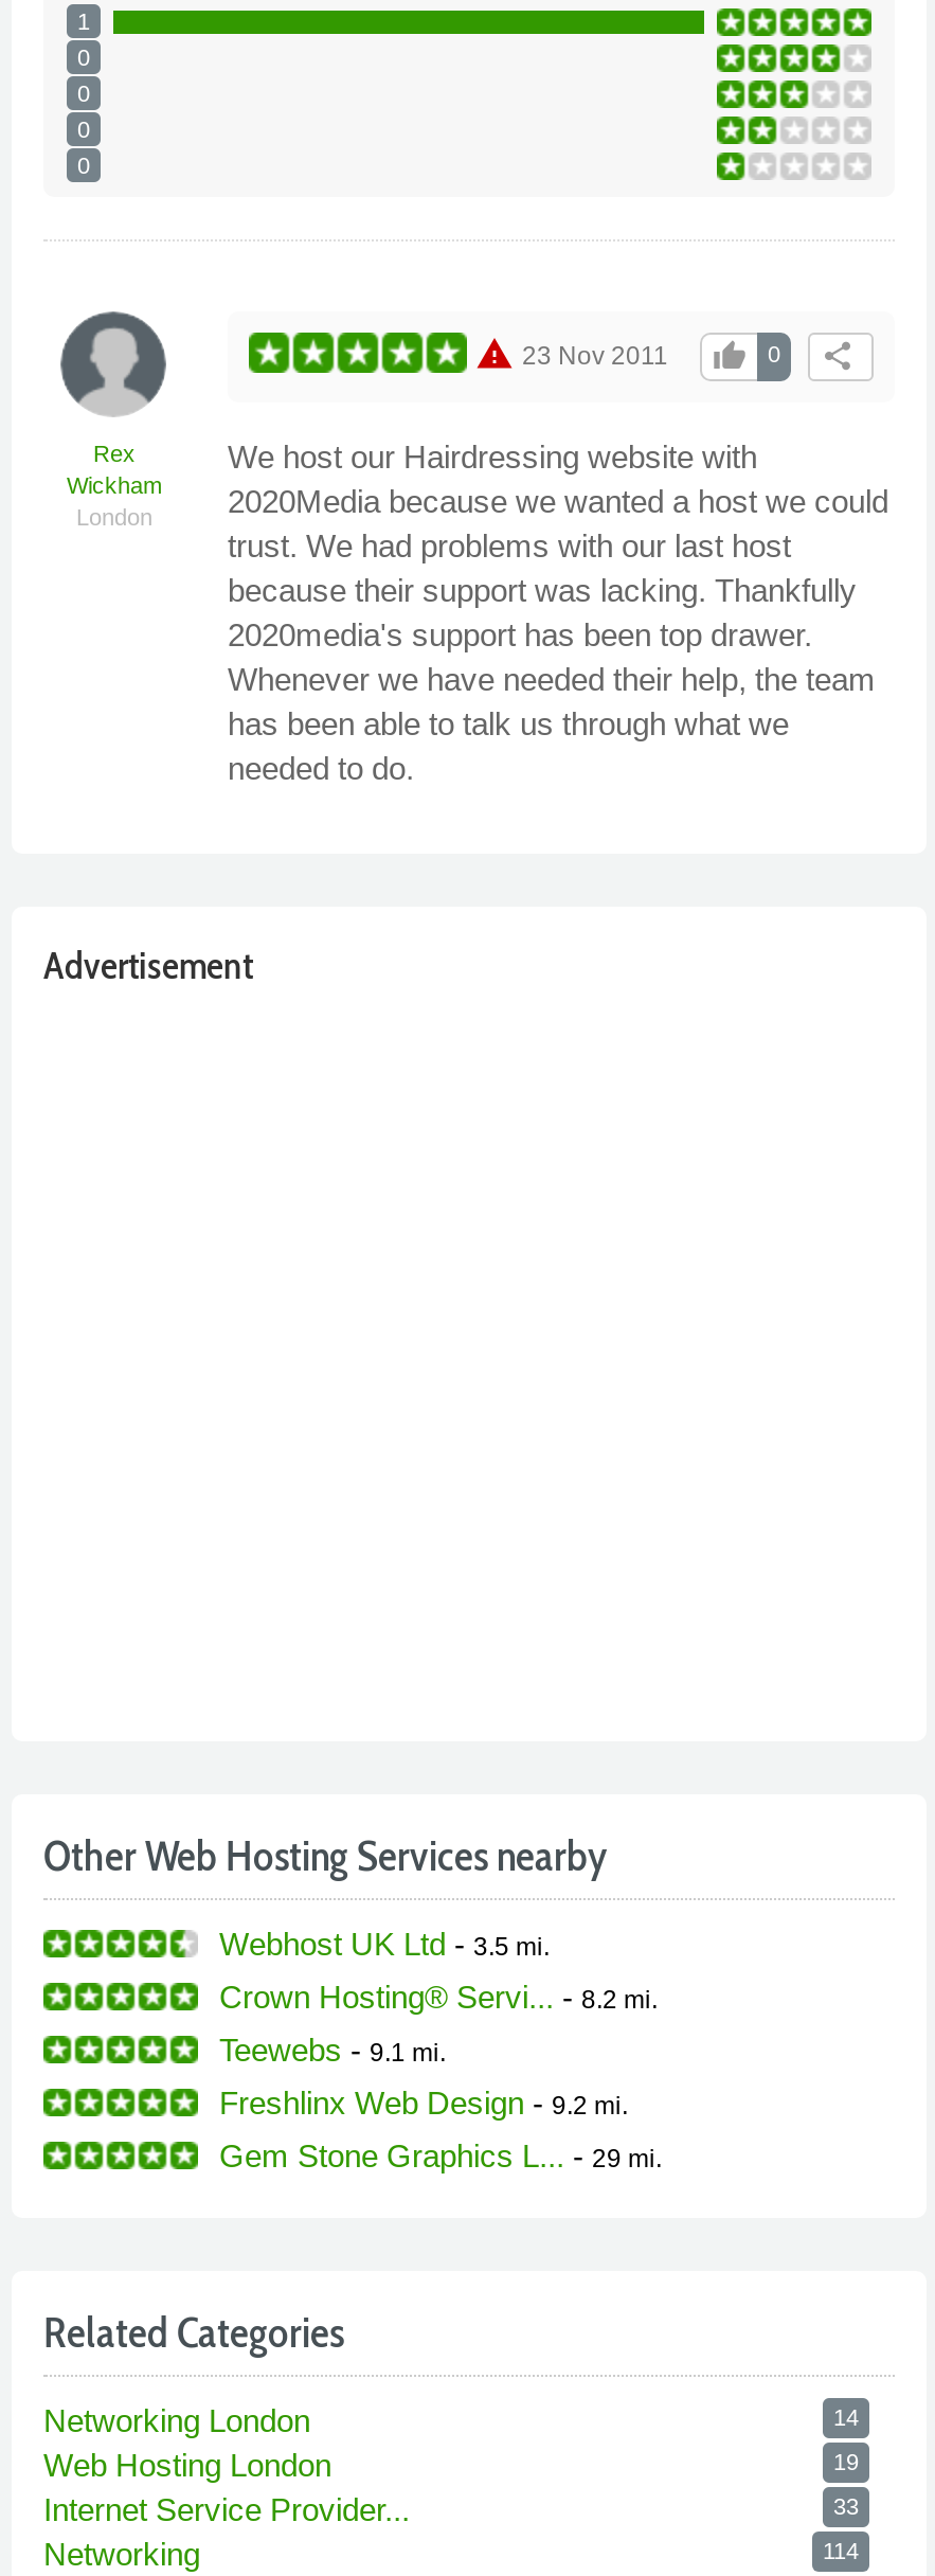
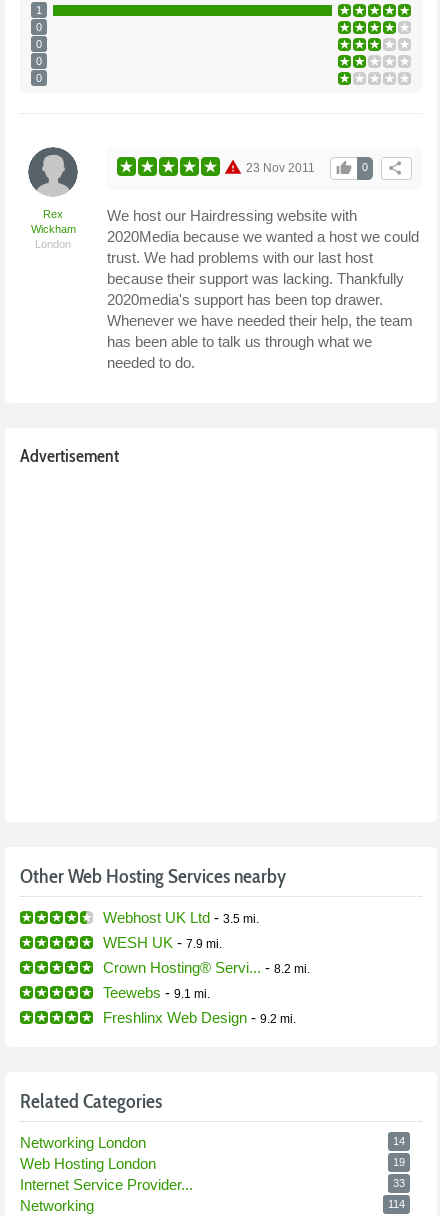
+ WESH UK - 7.9 mi.

moved down: Crown Hosting® Servi... - 8.2 mi. | Teewebs - 9.1 mi. | Freshlinx Web Design - 9.2 mi.

- Gem Stone Graphics L... - 29 mi.
